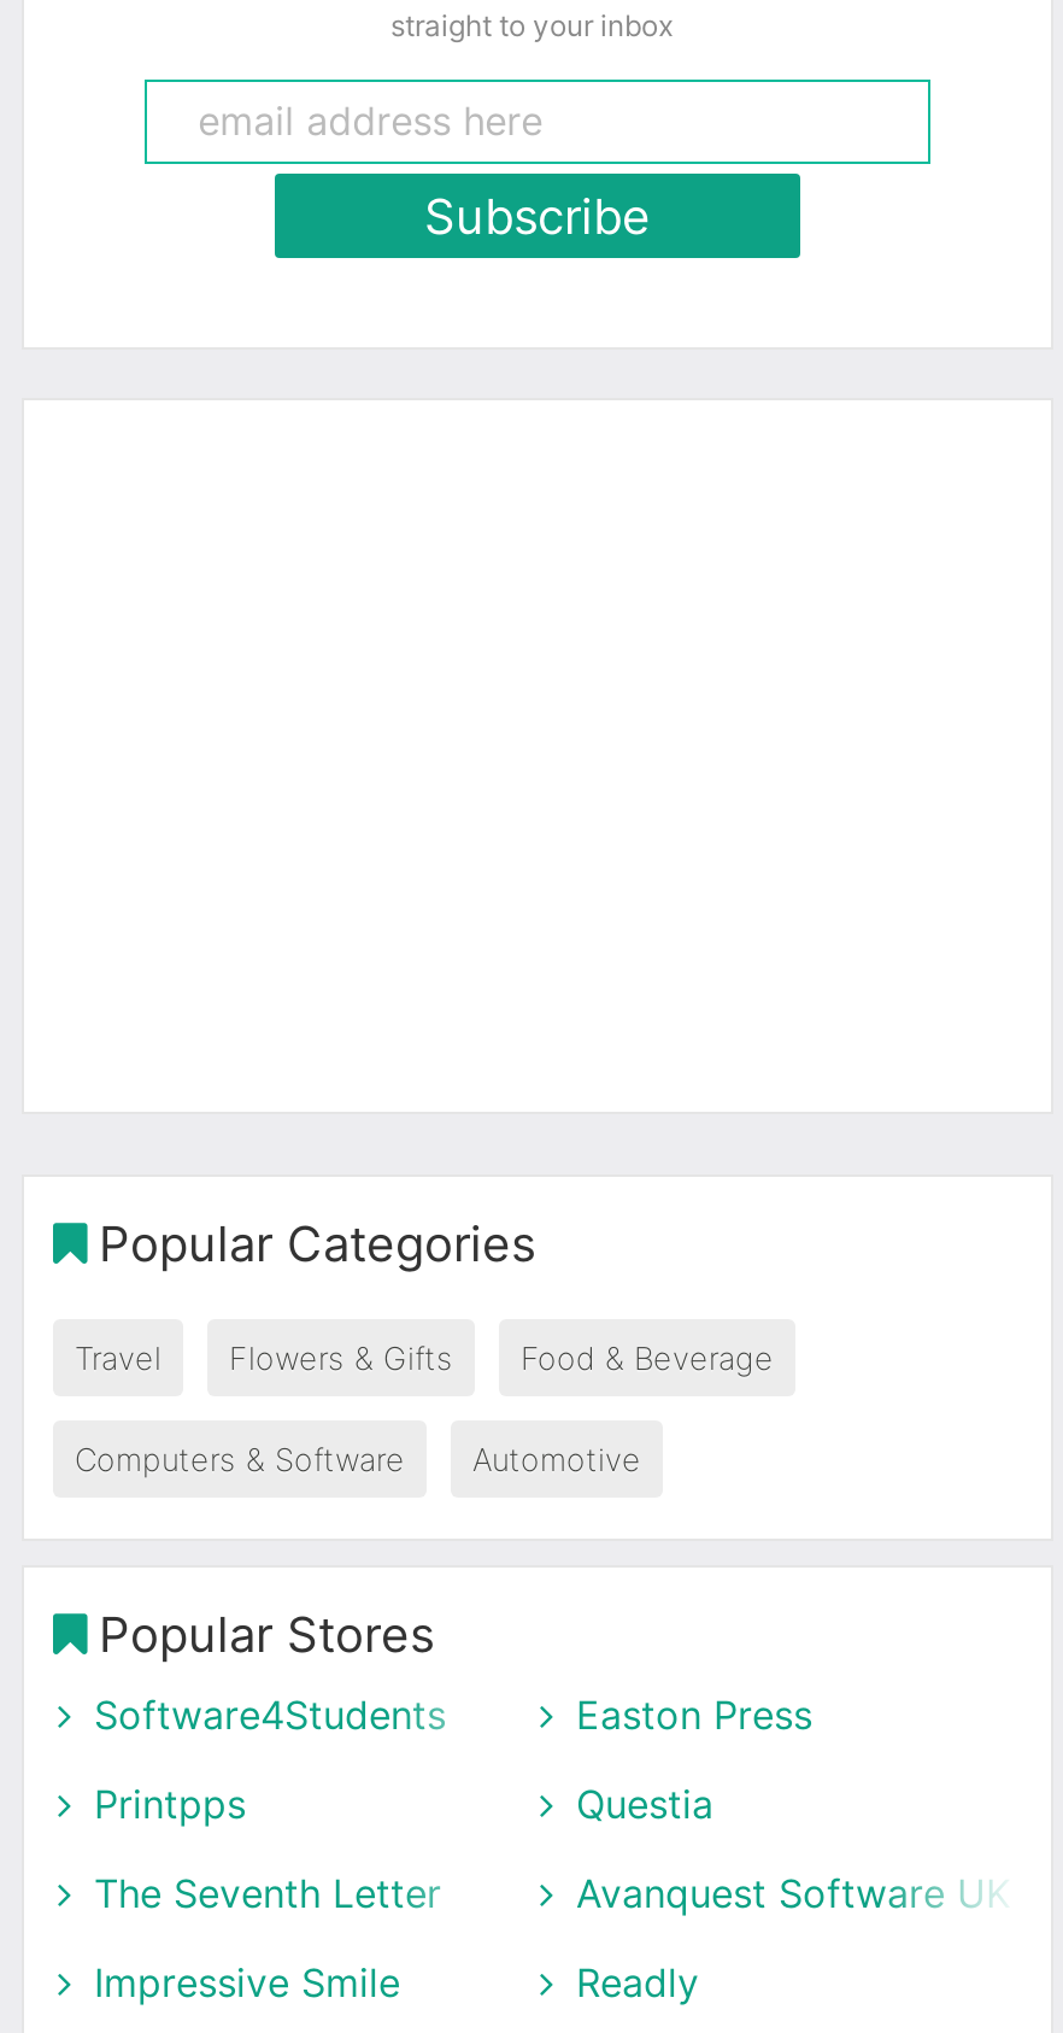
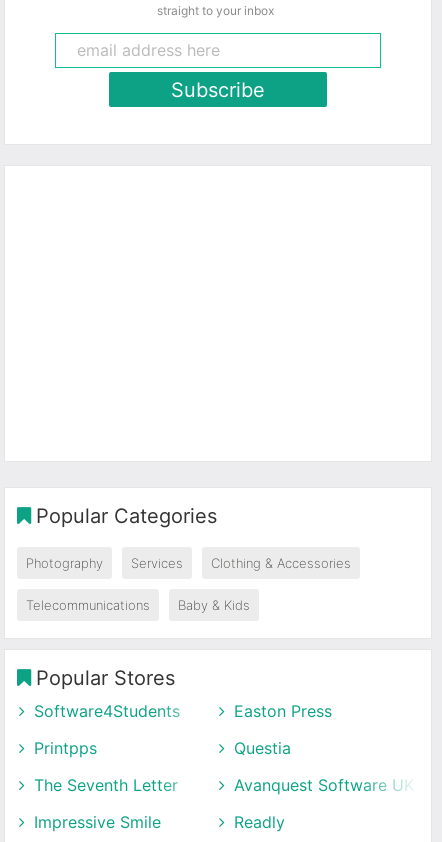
- Travel
- Flowers & Gifts
- Food & Beverage
+ Photography
+ Services
+ Clothing & Accessories

- Computers & Software
- Automotive
+ Telecommunications
+ Baby & Kids
